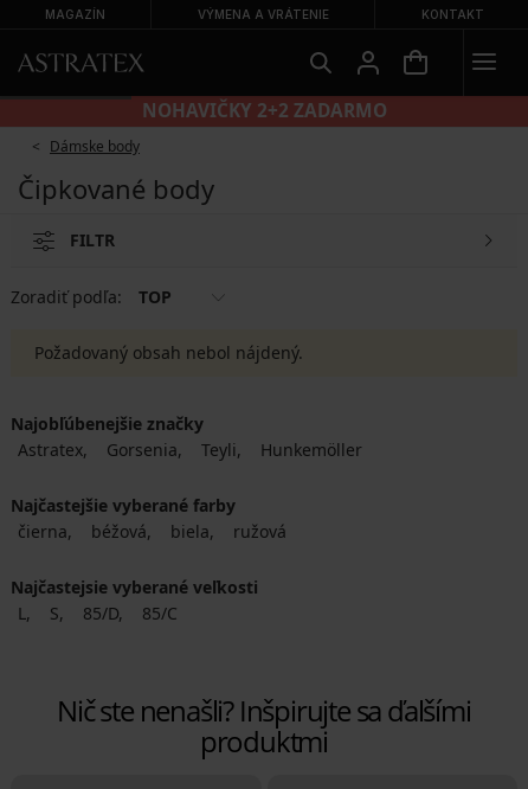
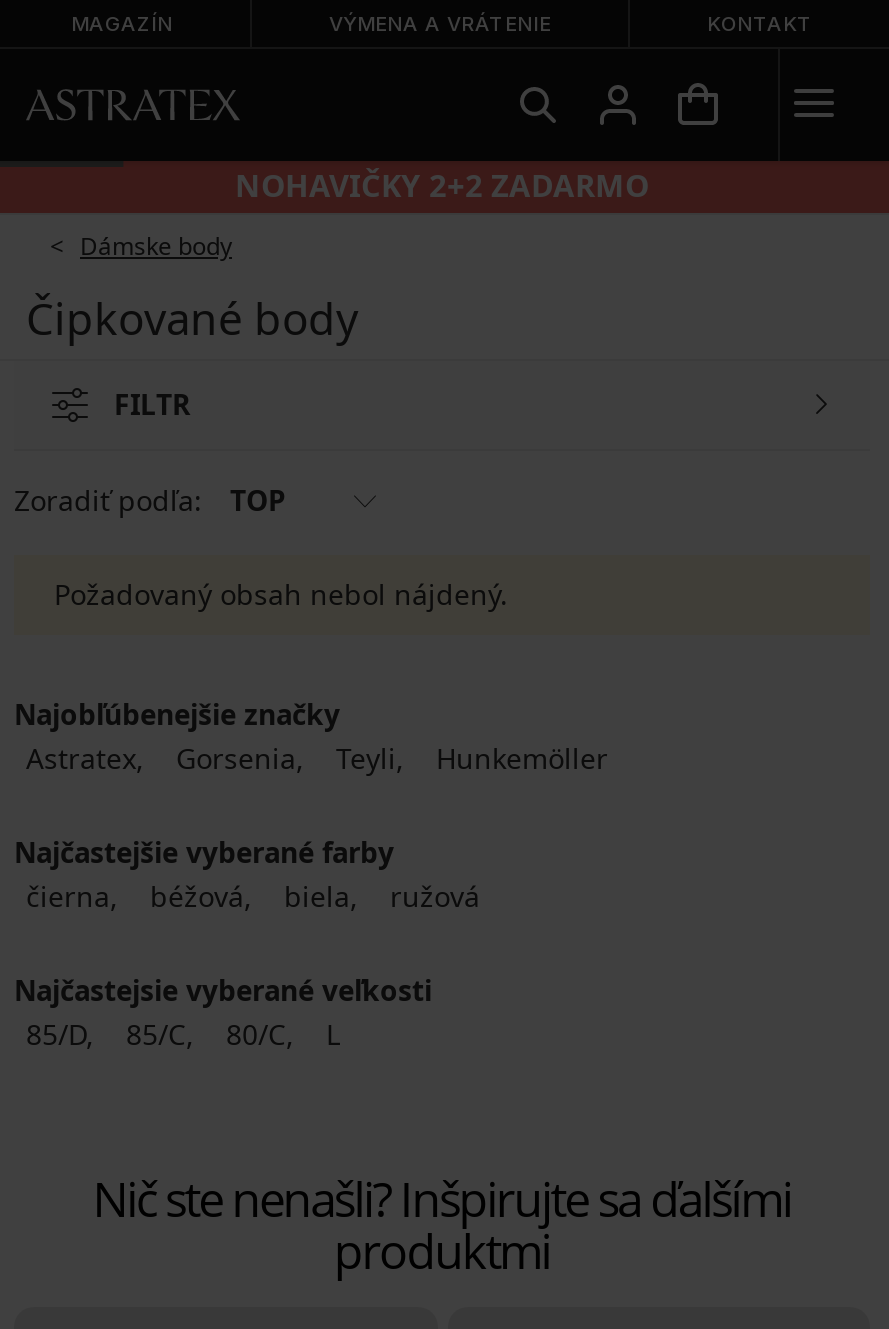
- L
- S

+ 80/C
+ L
